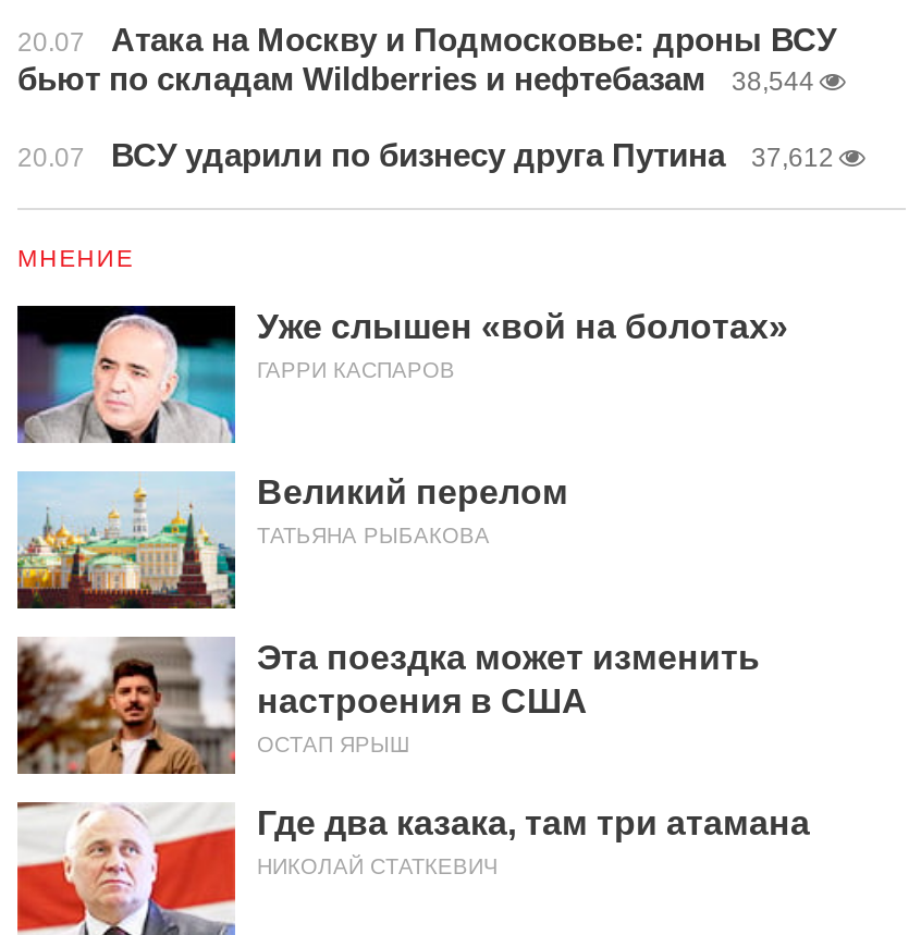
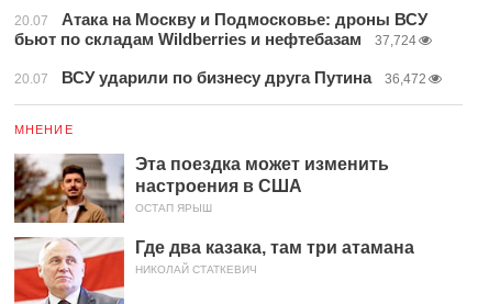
- бьют по складам Wildberries и нефтебазам 38,544
+ бьют по складам Wildberries и нефтебазам 37,724

- 20.07 ВСУ ударили по бизнесу друга Путина 37,612
+ 20.07 ВСУ ударили по бизнесу друга Путина 36,472

- [image]
- Уже слышен «вой на болотах»
- ГАРРИ КАСПАРОВ
- Великий перелом
- ТАТЬЯНА РЫБАКОВА

- [image]
